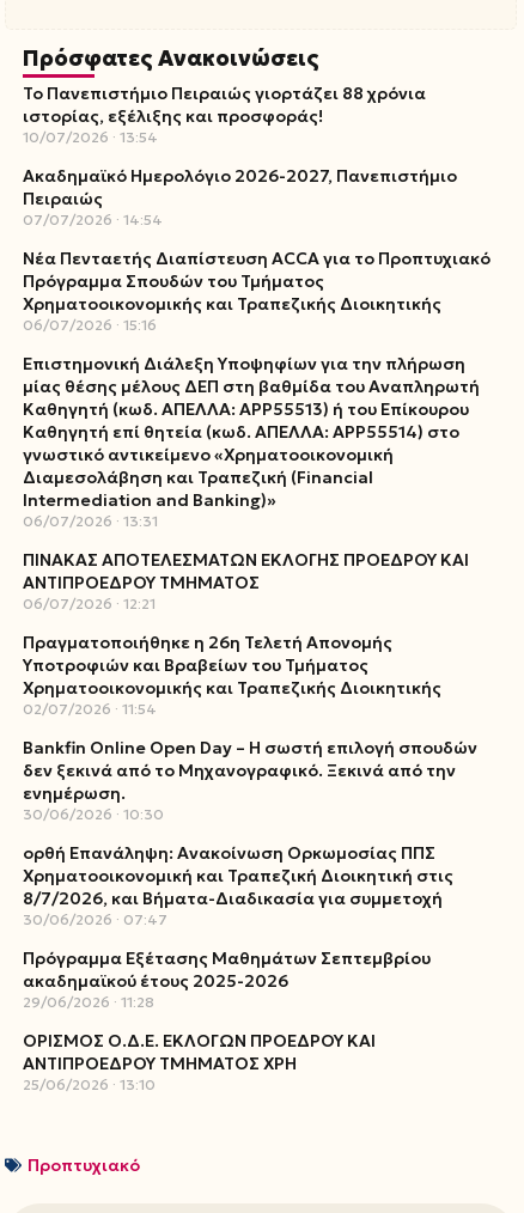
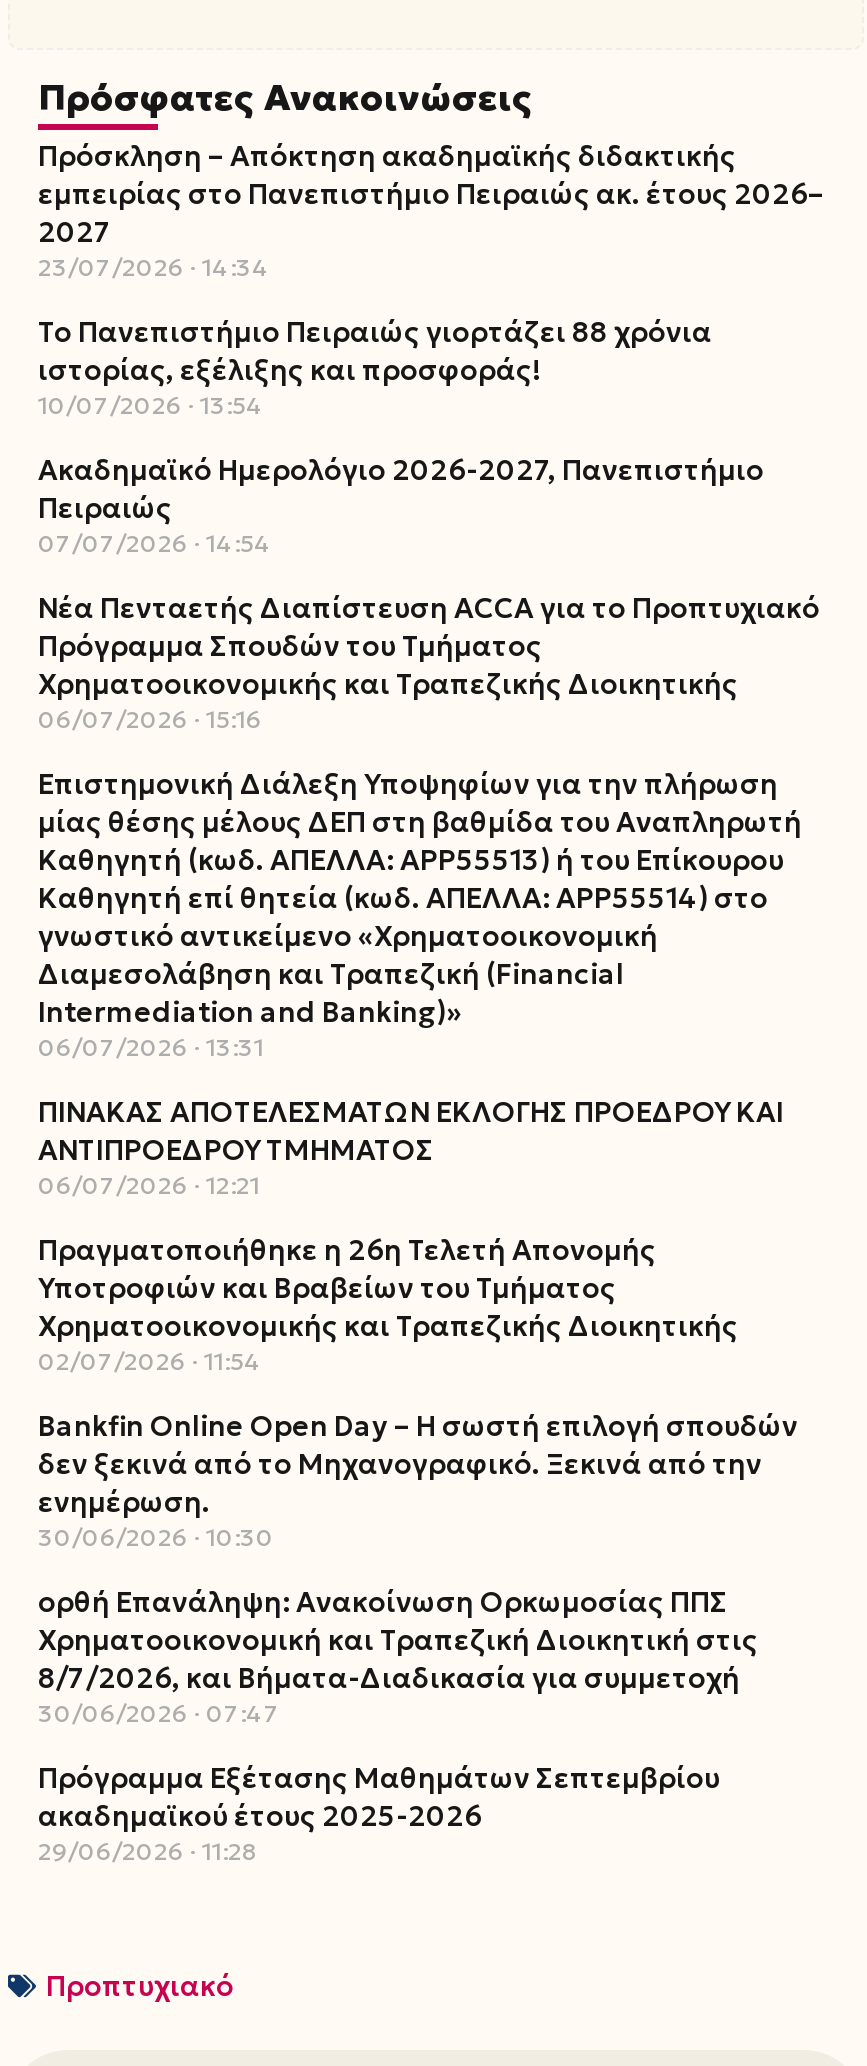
+ Πρόσκληση – Απόκτηση ακαδημαϊκής διδακτικής
+ εμπειρίας στο Πανεπιστήμιο Πειραιώς ακ. έτους 2026–
+ 2027
+ 23/07/2026 14:34

moved down: Το Πανεπιστήμιο Πειραιώς γιορτάζει 88 χρόνια | ιστορίας, εξέλιξης και προσφοράς! | 10/07/2026 13:54 | ... | ακαδημαϊκού έτους 2025-2026 | 29/06/2026 11:28

- ΟΡΙΣΜΟΣ Ο.Δ.Ε. ΕΚΛΟΓΩΝ ΠΡΟΕΔΡΟΥ ΚΑΙ
- ΑΝΤΙΠΡΟΕΔΡΟΥ ΤΜΗΜΑΤΟΣ ΧΡΗ
- 25/06/2026 13:10
